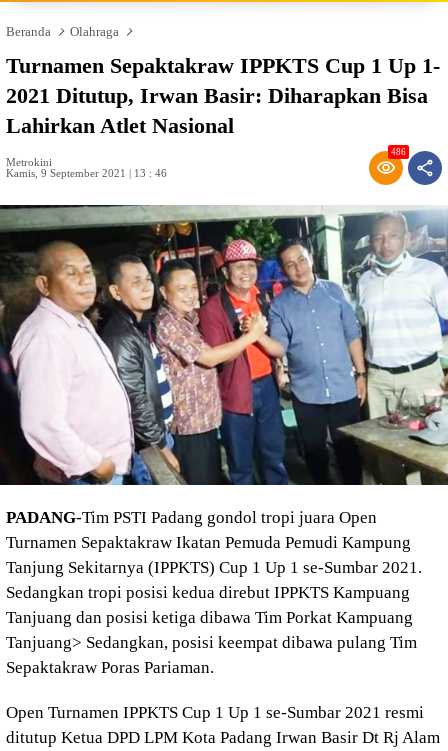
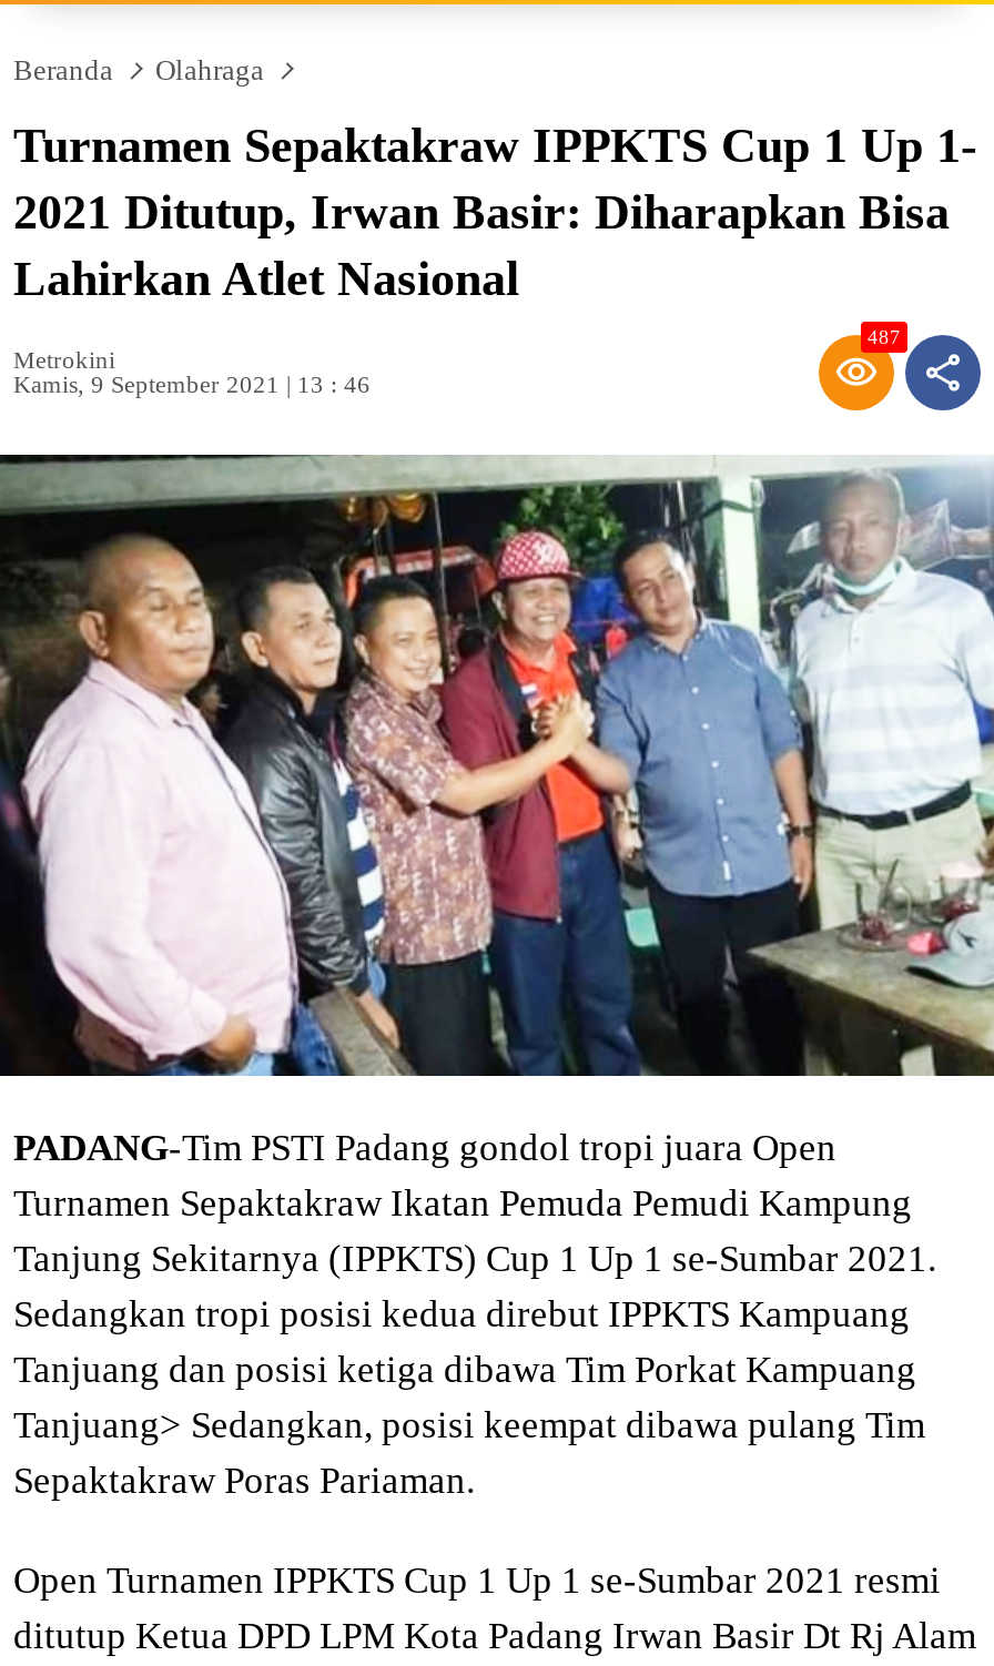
- 486
+ 487
